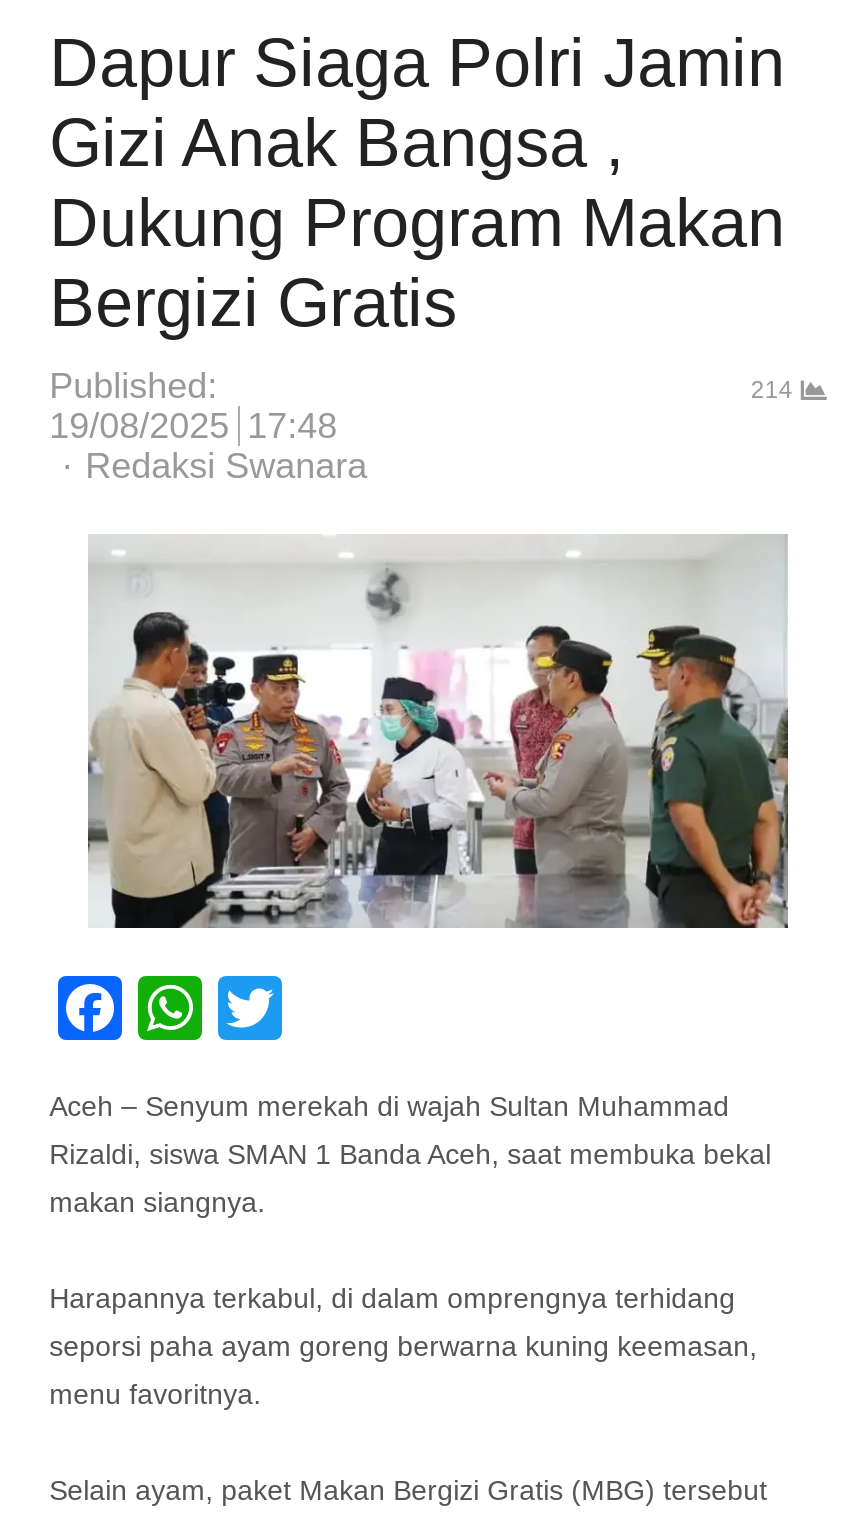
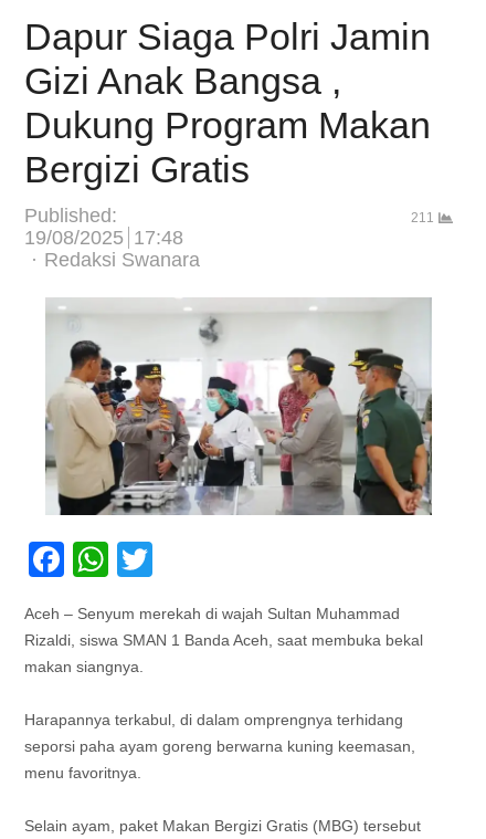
- 214
+ 211
